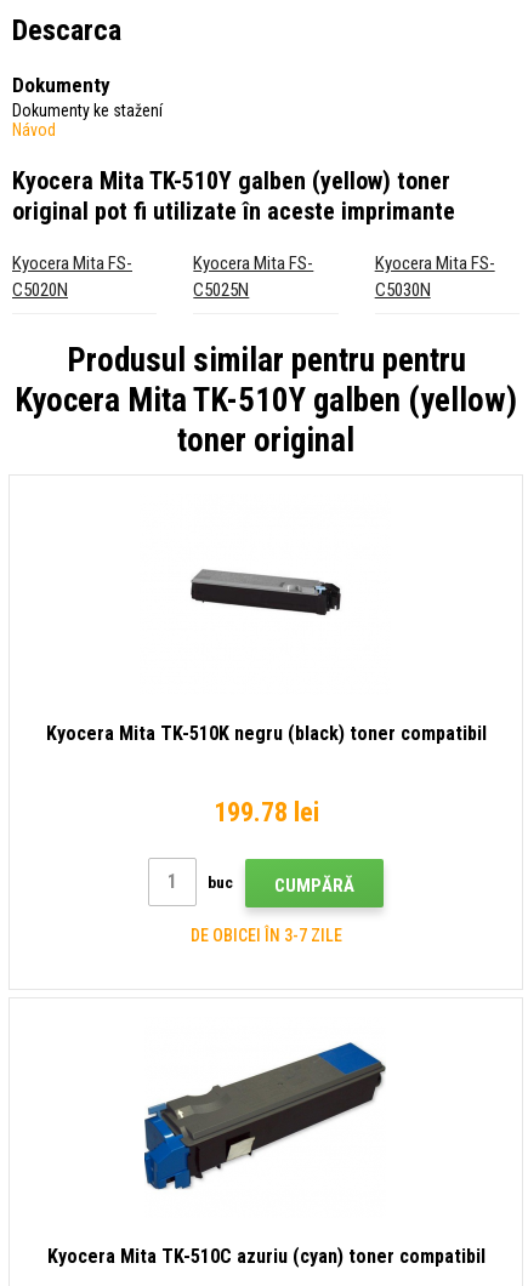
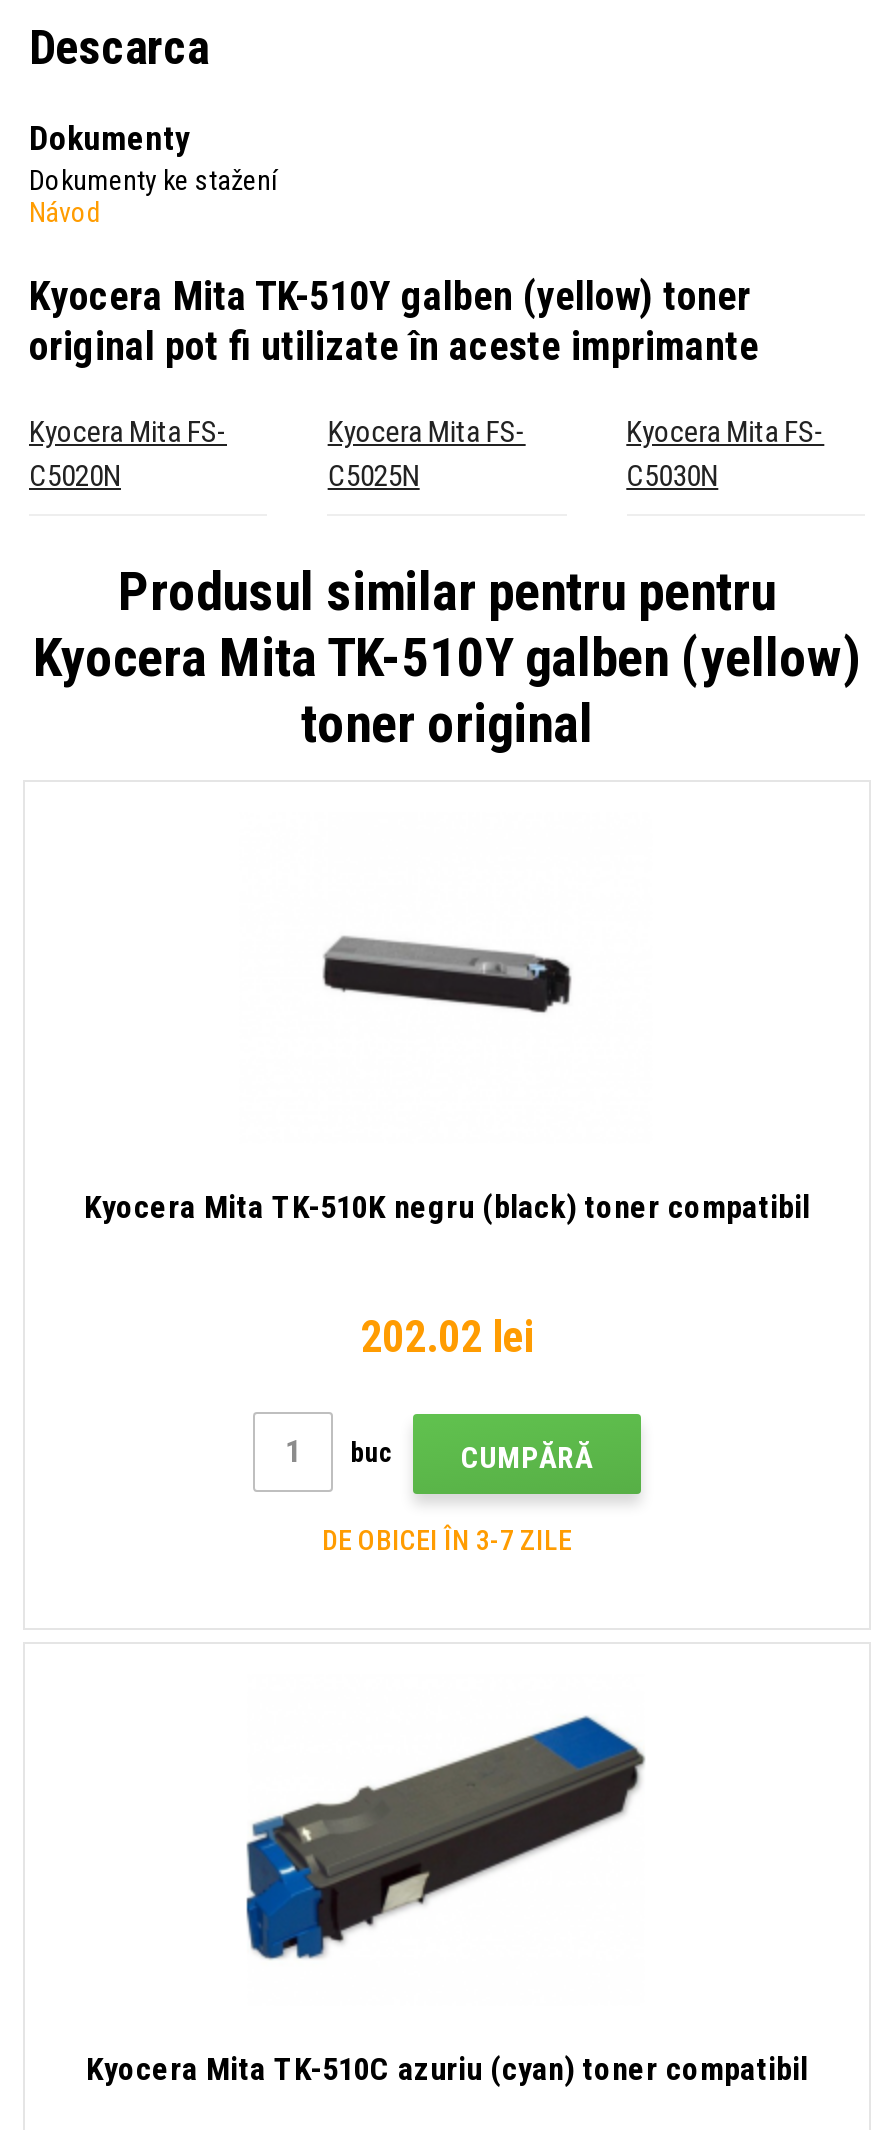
- 199.78 lei
+ 202.02 lei
